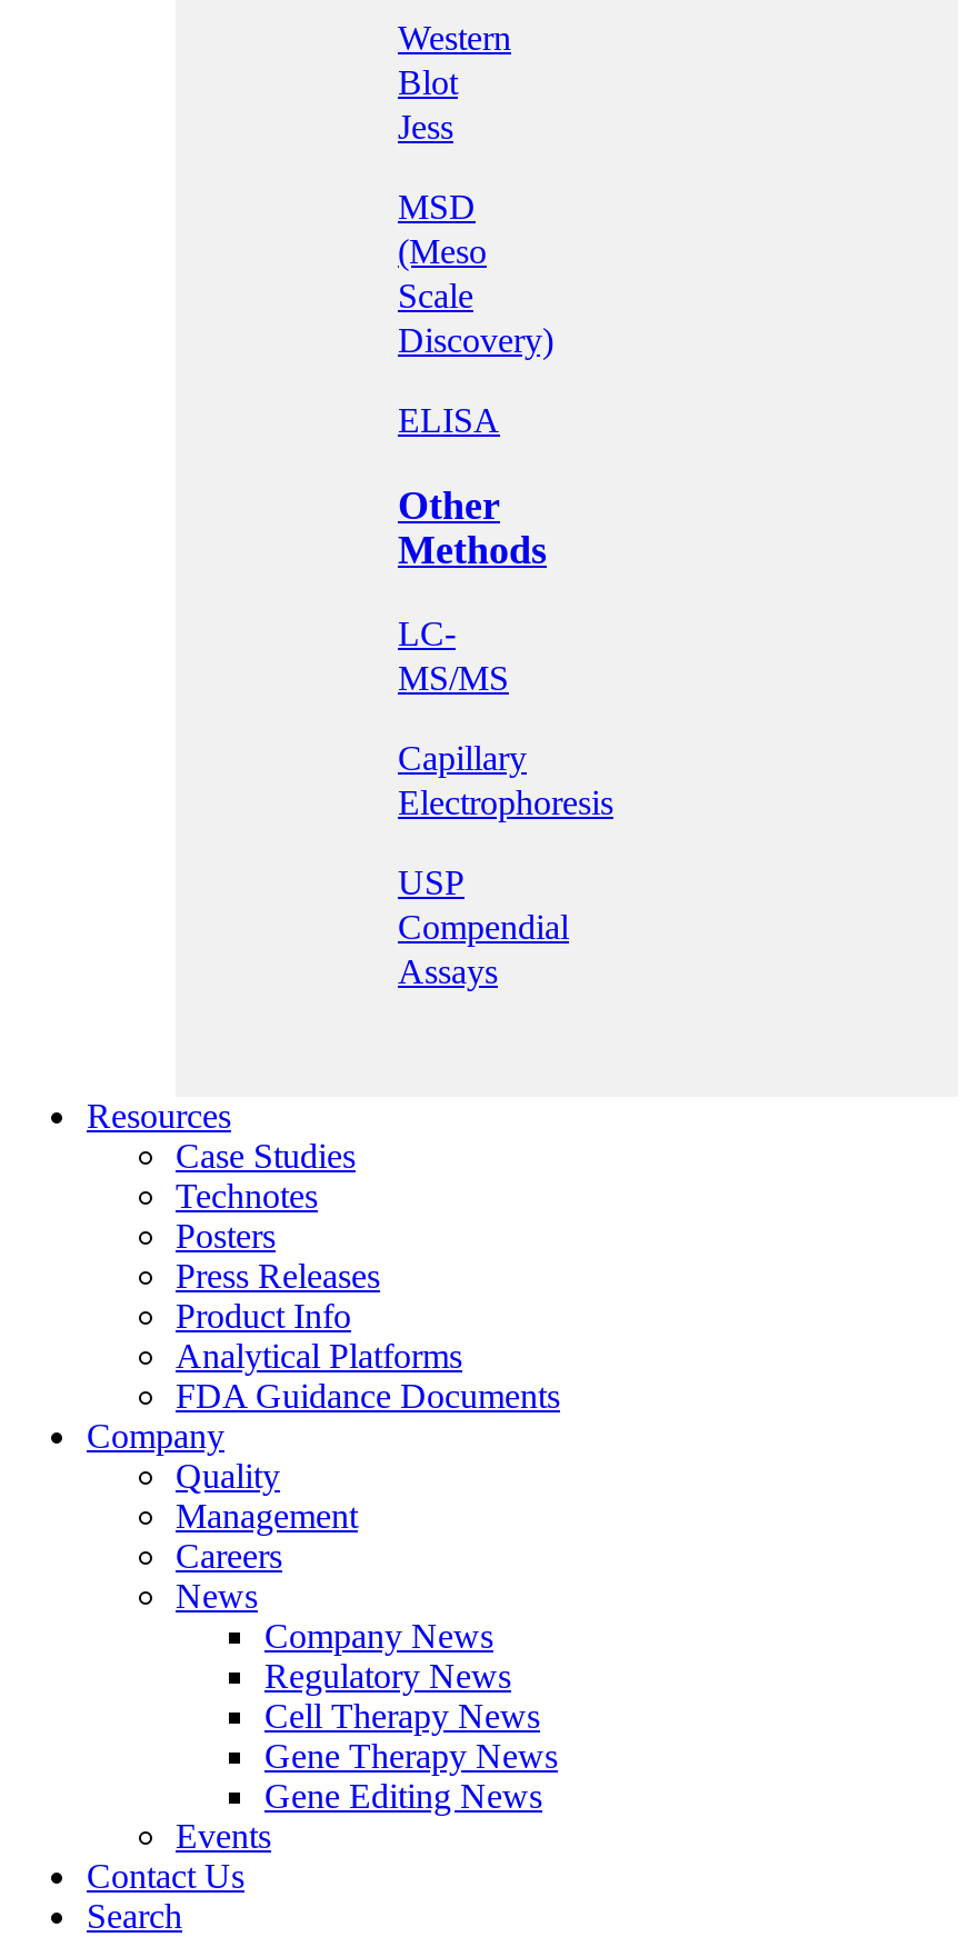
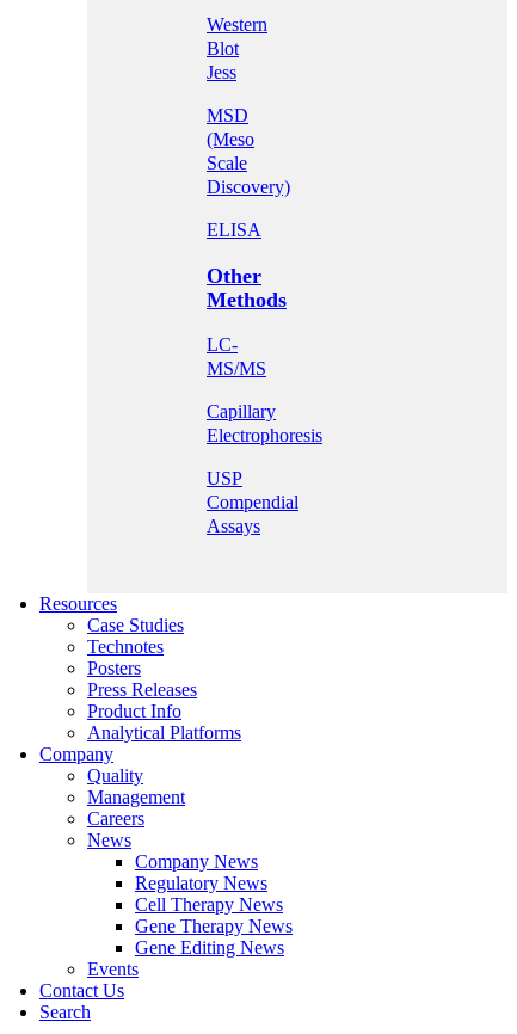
- FDA Guidance Documents
